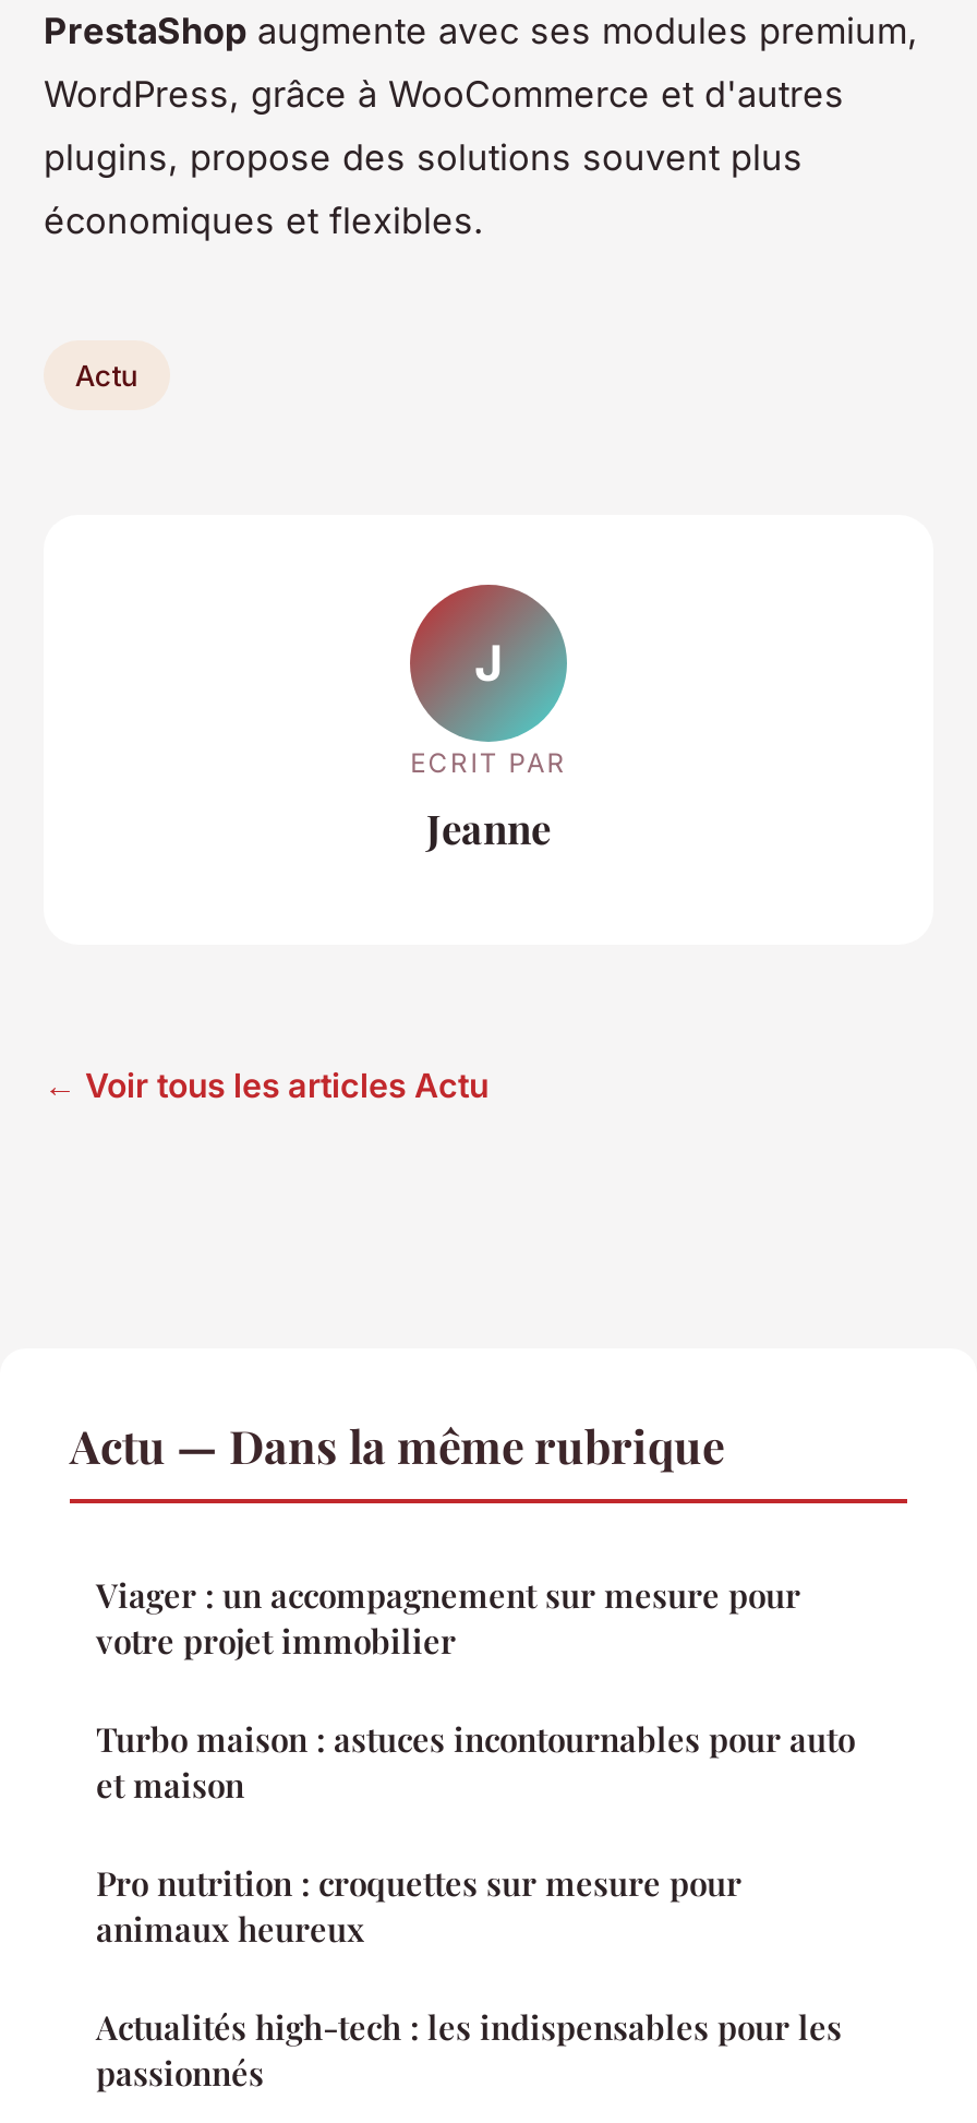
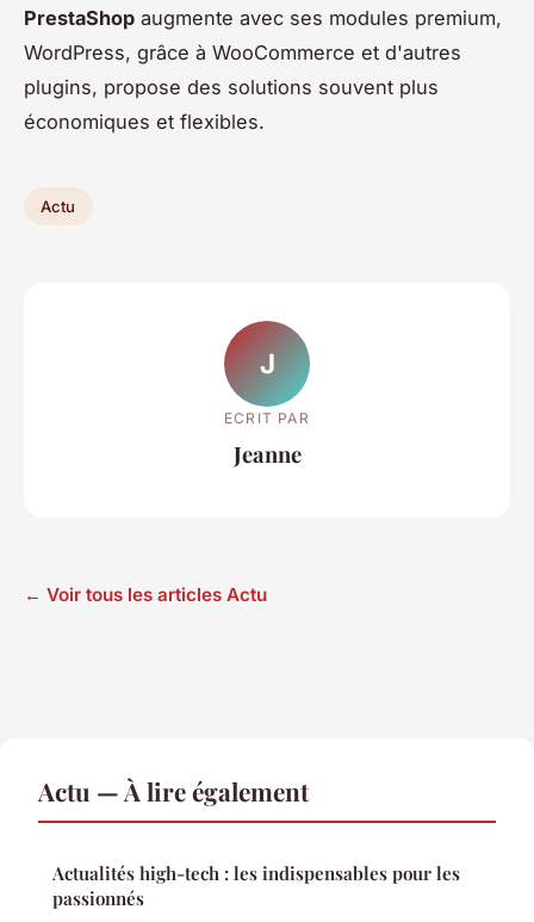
- Actu — Dans la même rubrique
- Viager : un accompagnement sur mesure pour
- votre projet immobilier
- Turbo maison : astuces incontournables pour auto
- et maison
- Pro nutrition : croquettes sur mesure pour
- animaux heureux
+ Actu — À lire également
